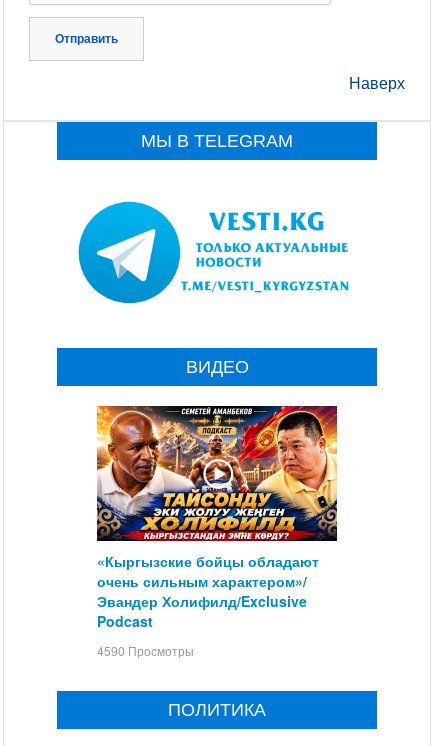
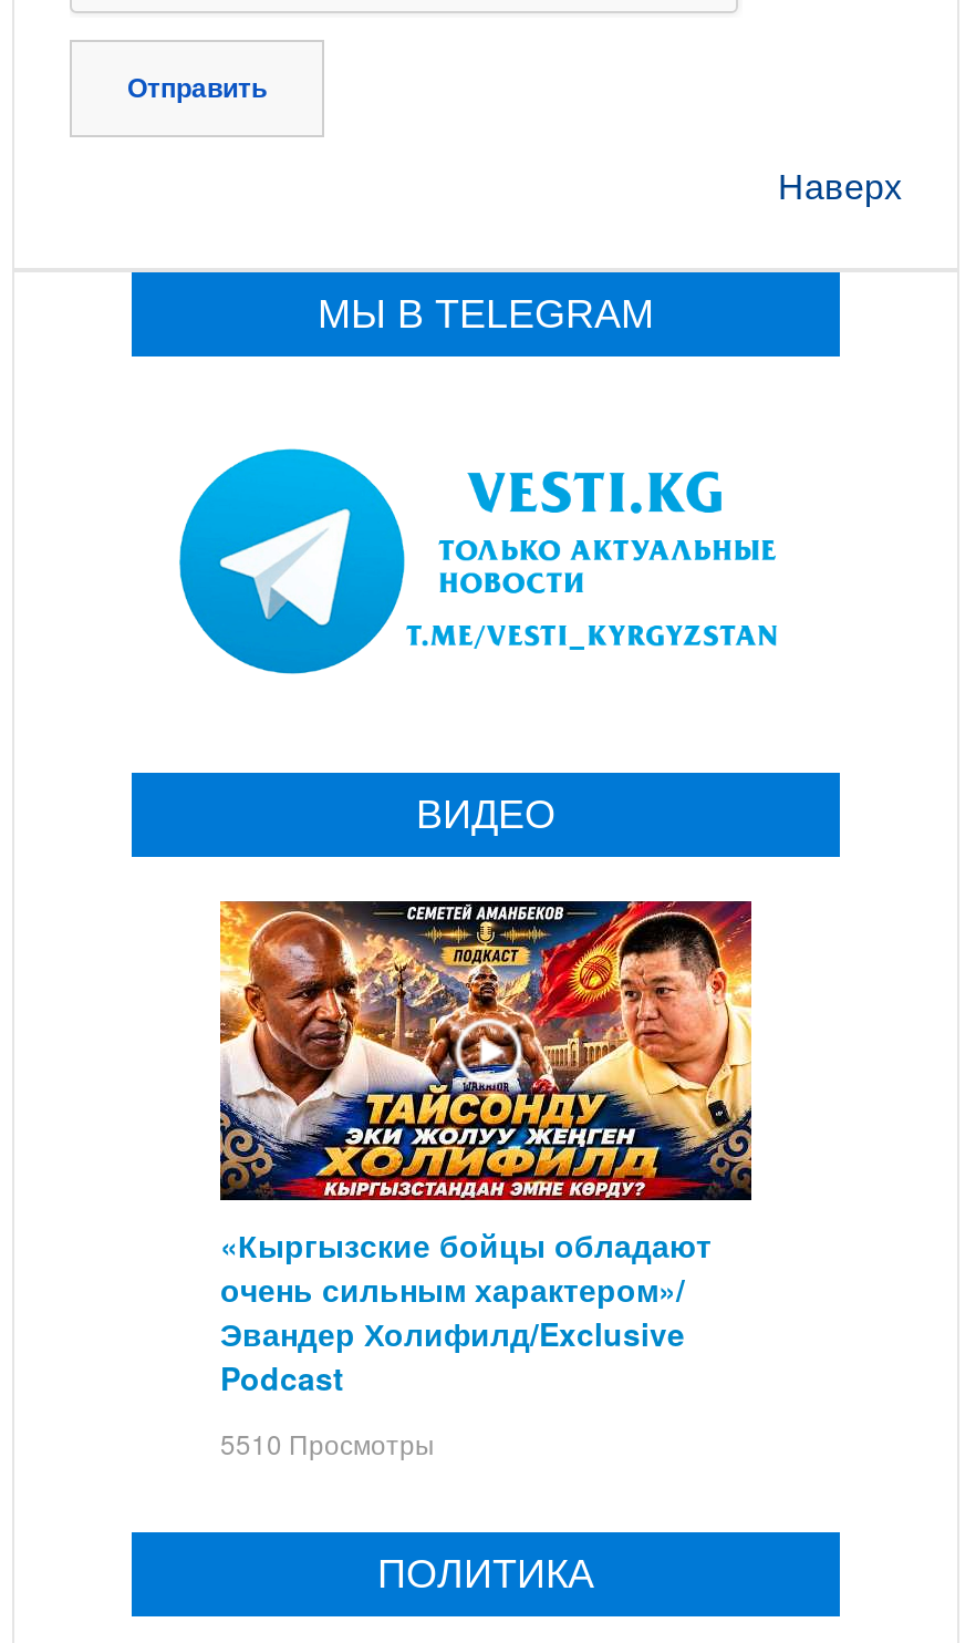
- 4590 Просмотры
+ 5510 Просмотры
